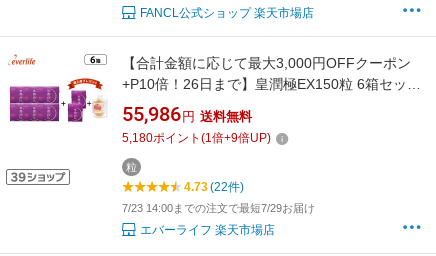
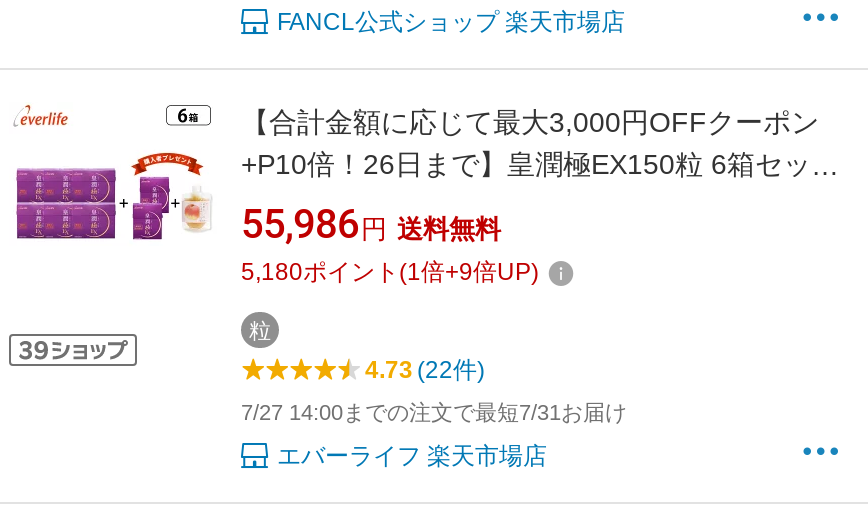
- 7/23 14:00までの注文で最短7/29お届け
+ 7/27 14:00までの注文で最短7/31お届け
